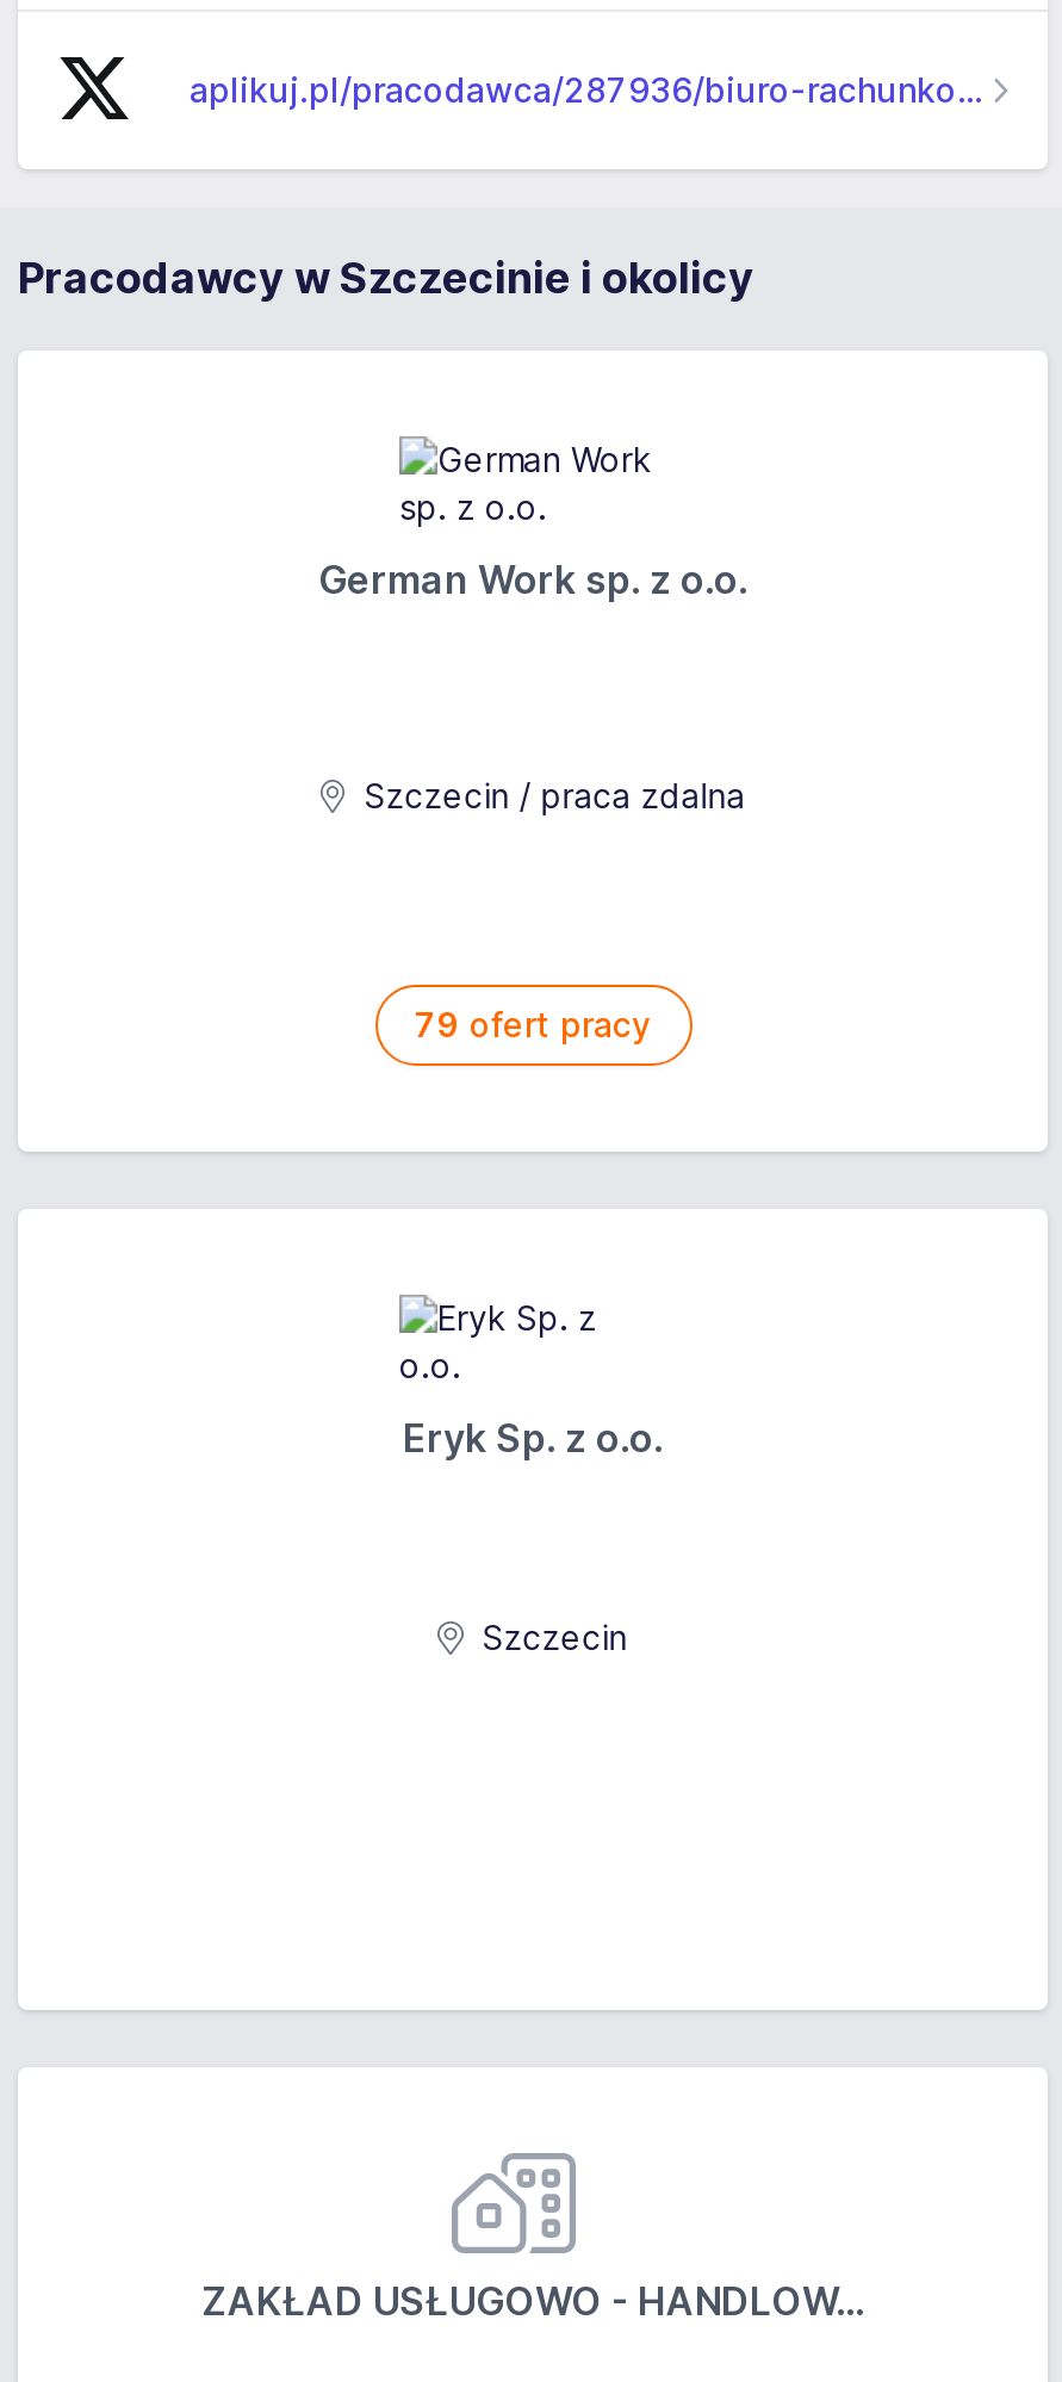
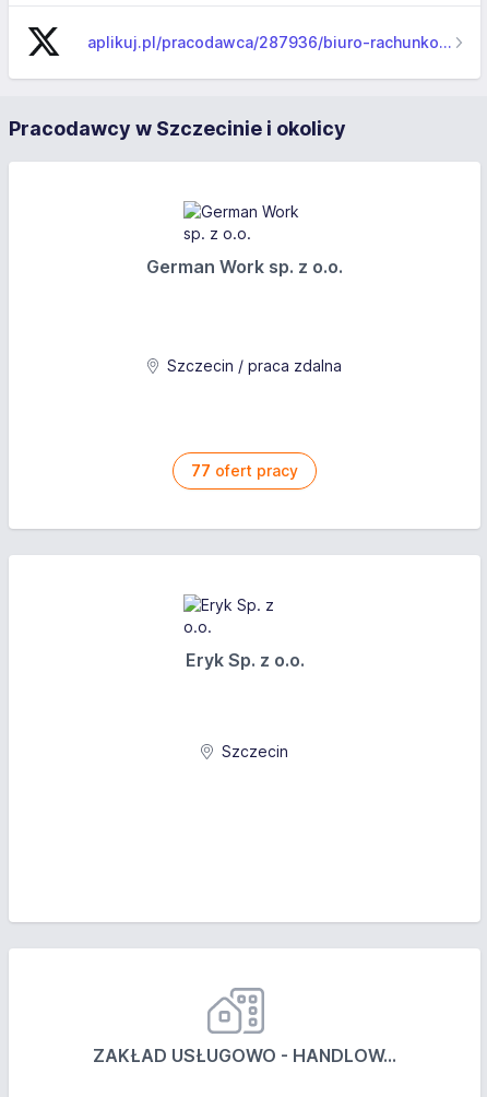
- 79 ofert pracy
+ 77 ofert pracy
